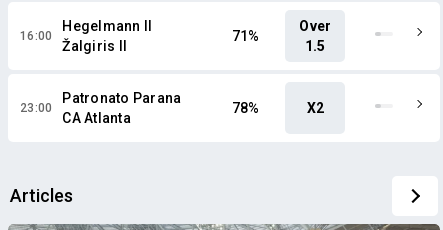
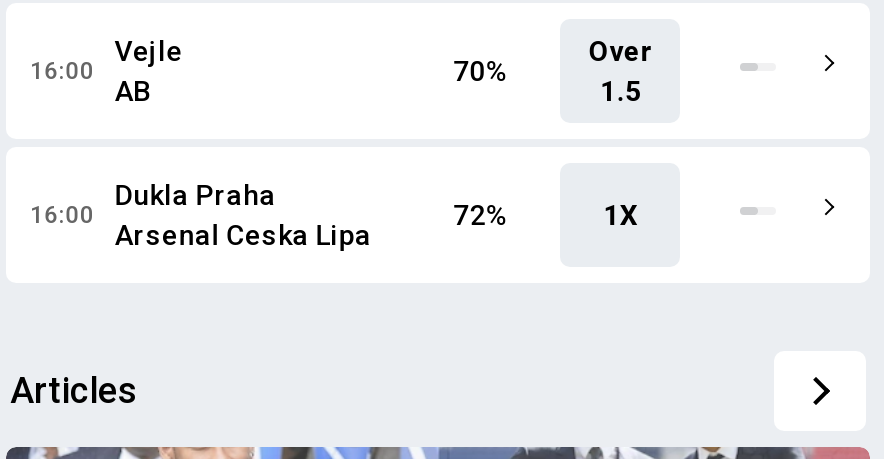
- Hegelmann II
- Žalgiris II
+ Vejle
+ AB

- 71%
+ 70%

- Patronato Parana
- CA Atlanta
+ Dukla Praha
+ Arsenal Ceska Lipa

- 23:00
+ 16:00

- 78%
- X2
+ 72%
+ 1X
